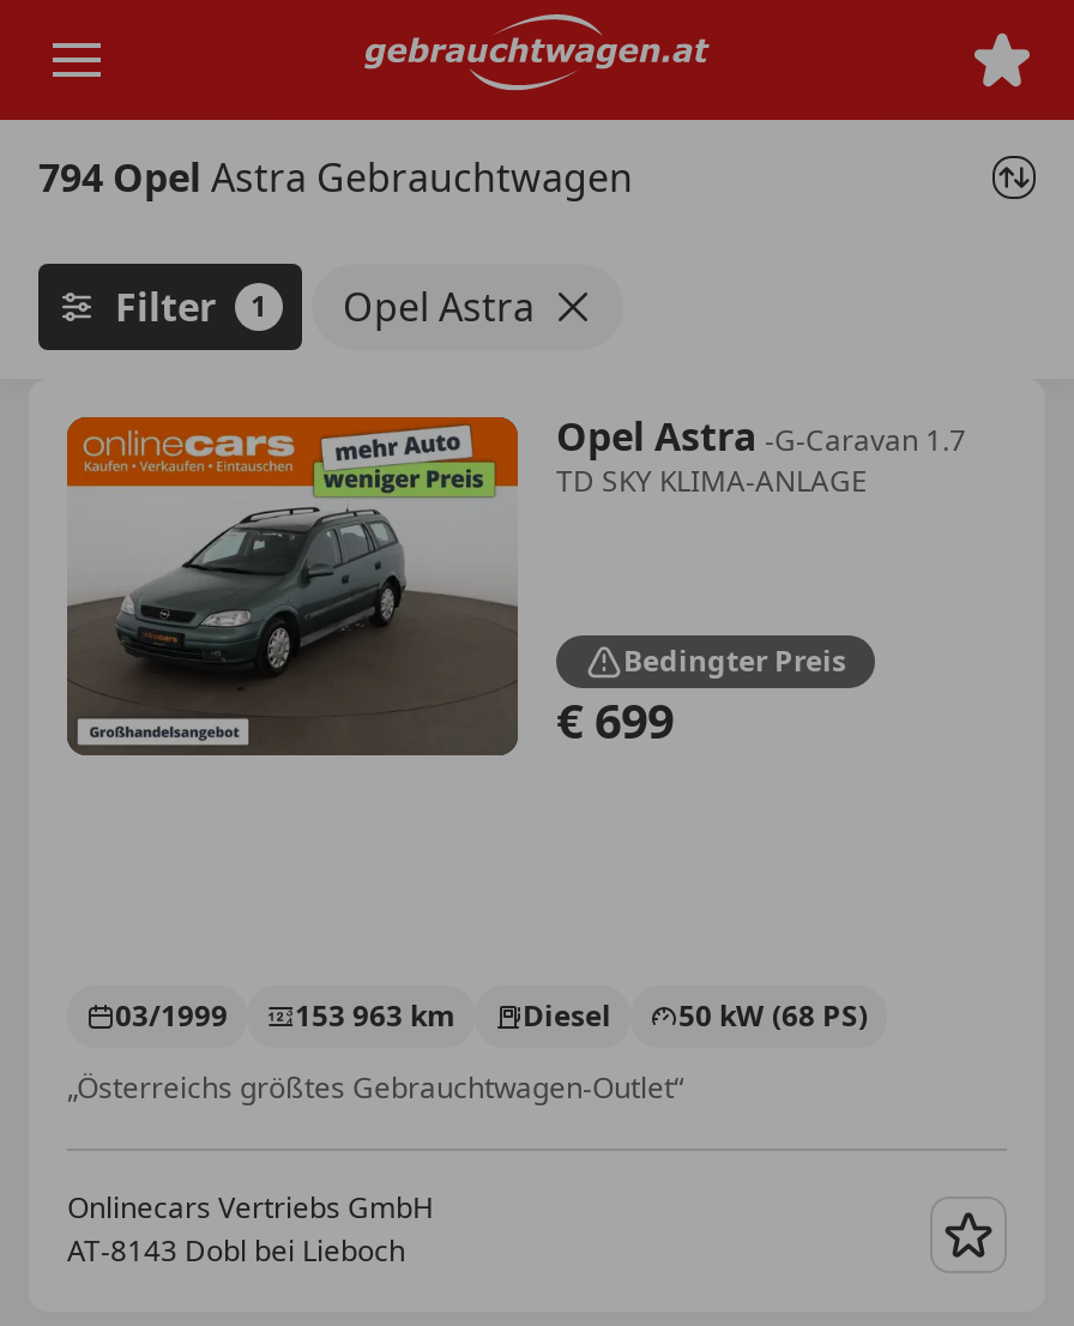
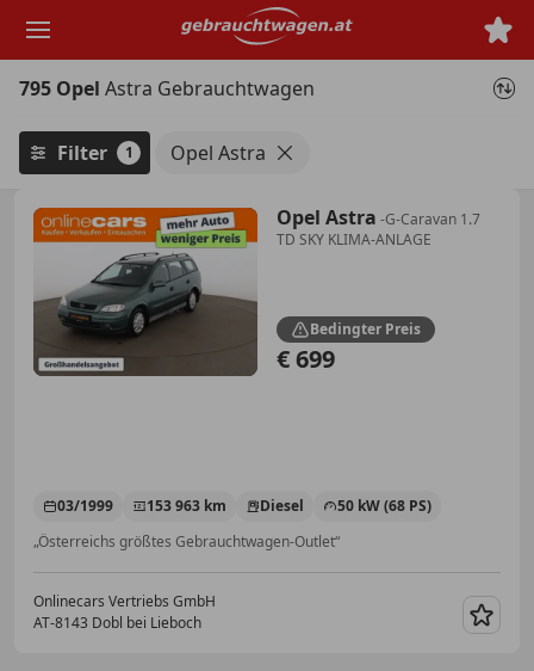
- 794 Opel Astra Gebrauchtwagen
+ 795 Opel Astra Gebrauchtwagen
